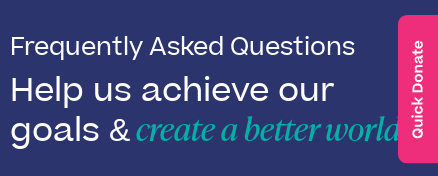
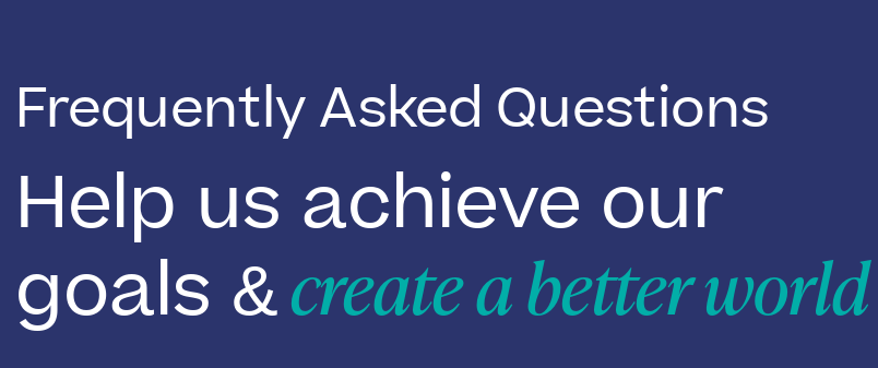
- [image]
